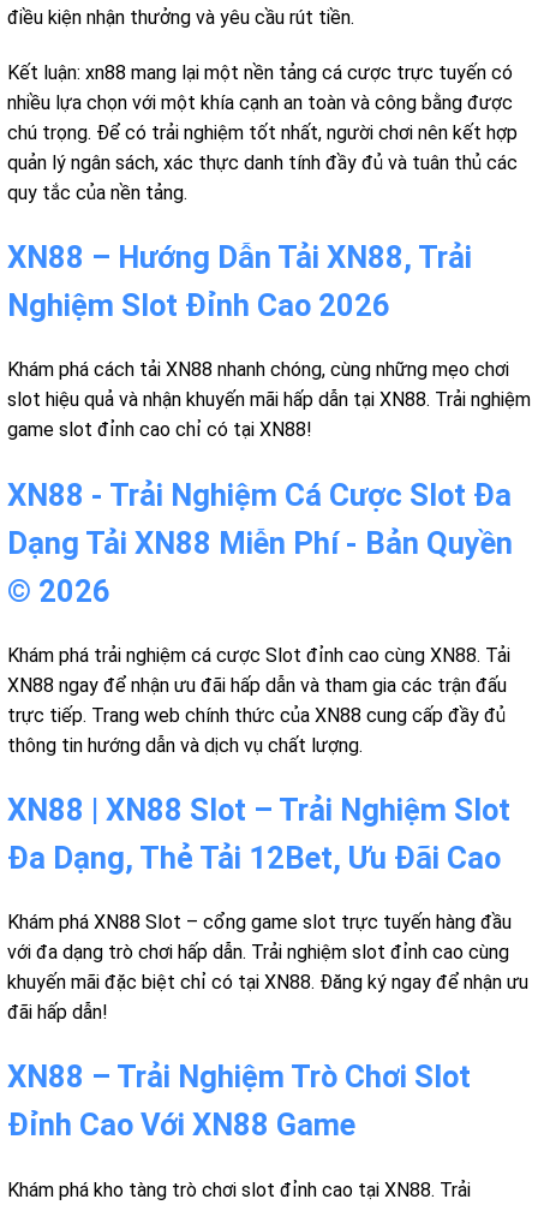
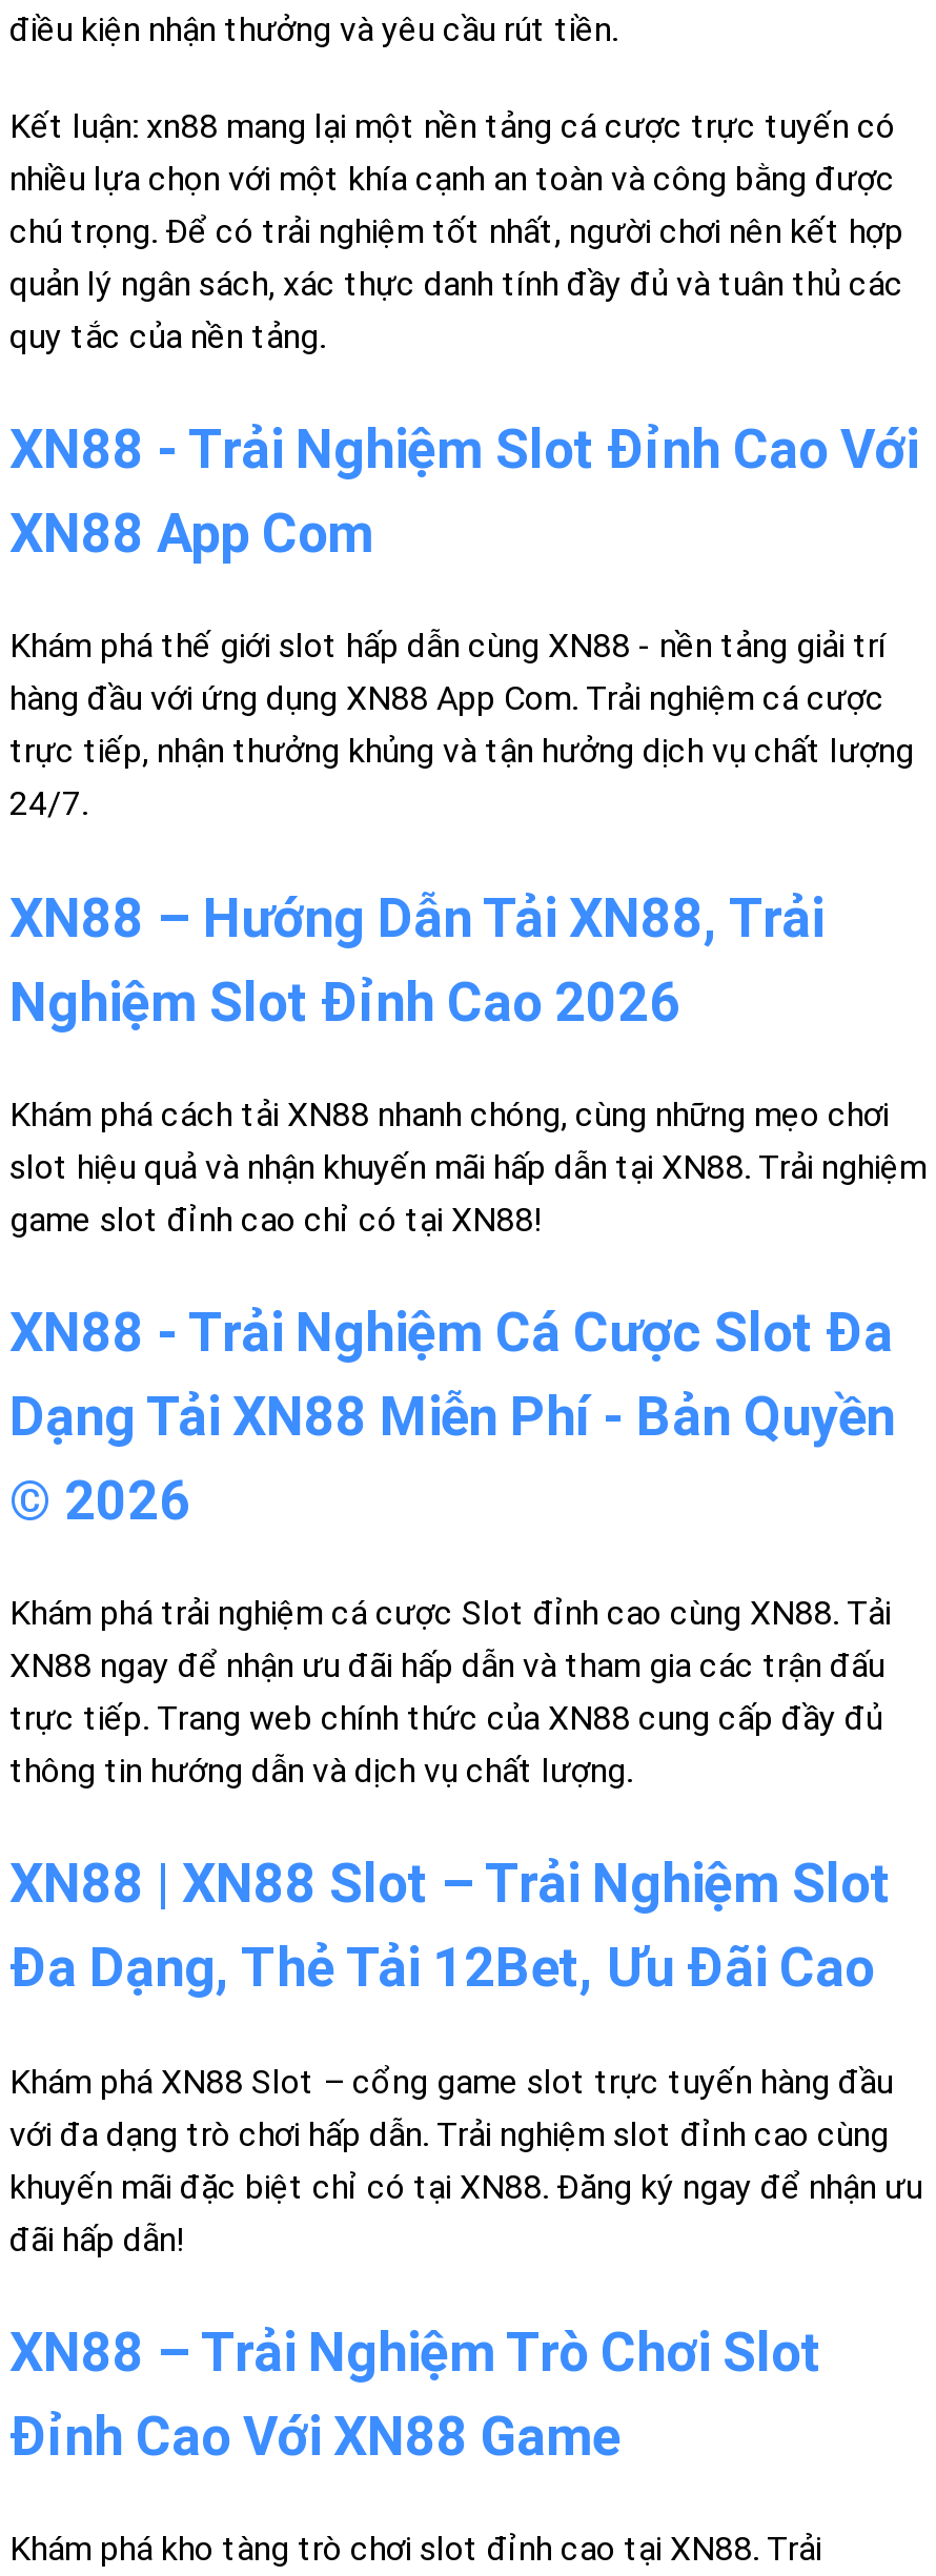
+ XN88 - Trải Nghiệm Slot Đỉnh Cao Với
+ XN88 App Com
+ Khám phá thế giới slot hấp dẫn cùng XN88 - nền tảng giải trí
+ hàng đầu với ứng dụng XN88 App Com. Trải nghiệm cá cược
+ trực tiếp, nhận thưởng khủng và tận hưởng dịch vụ chất lượng
+ 24/7.
